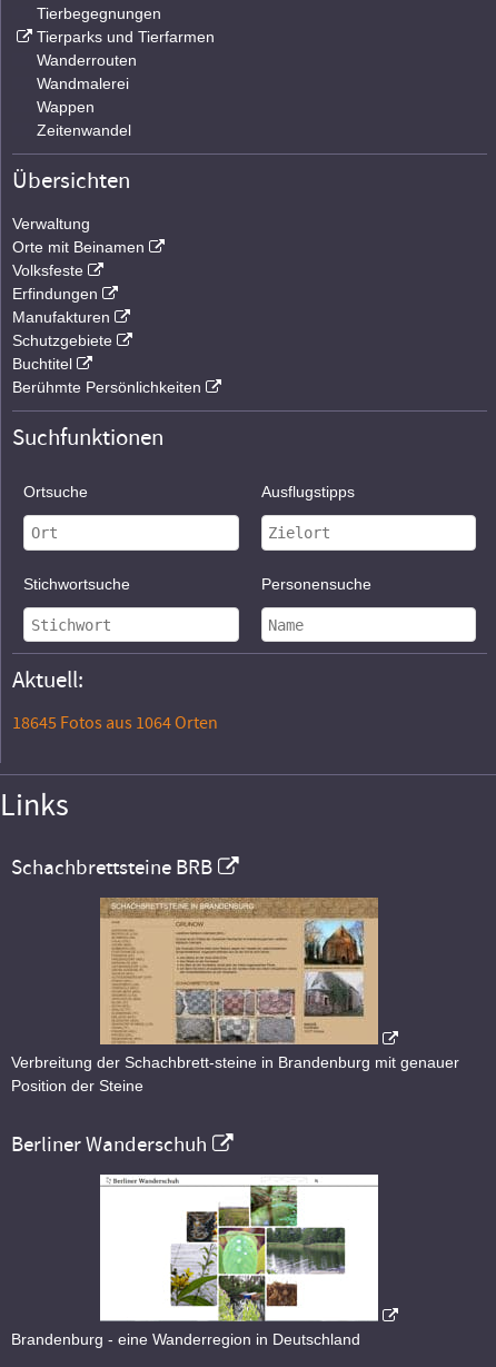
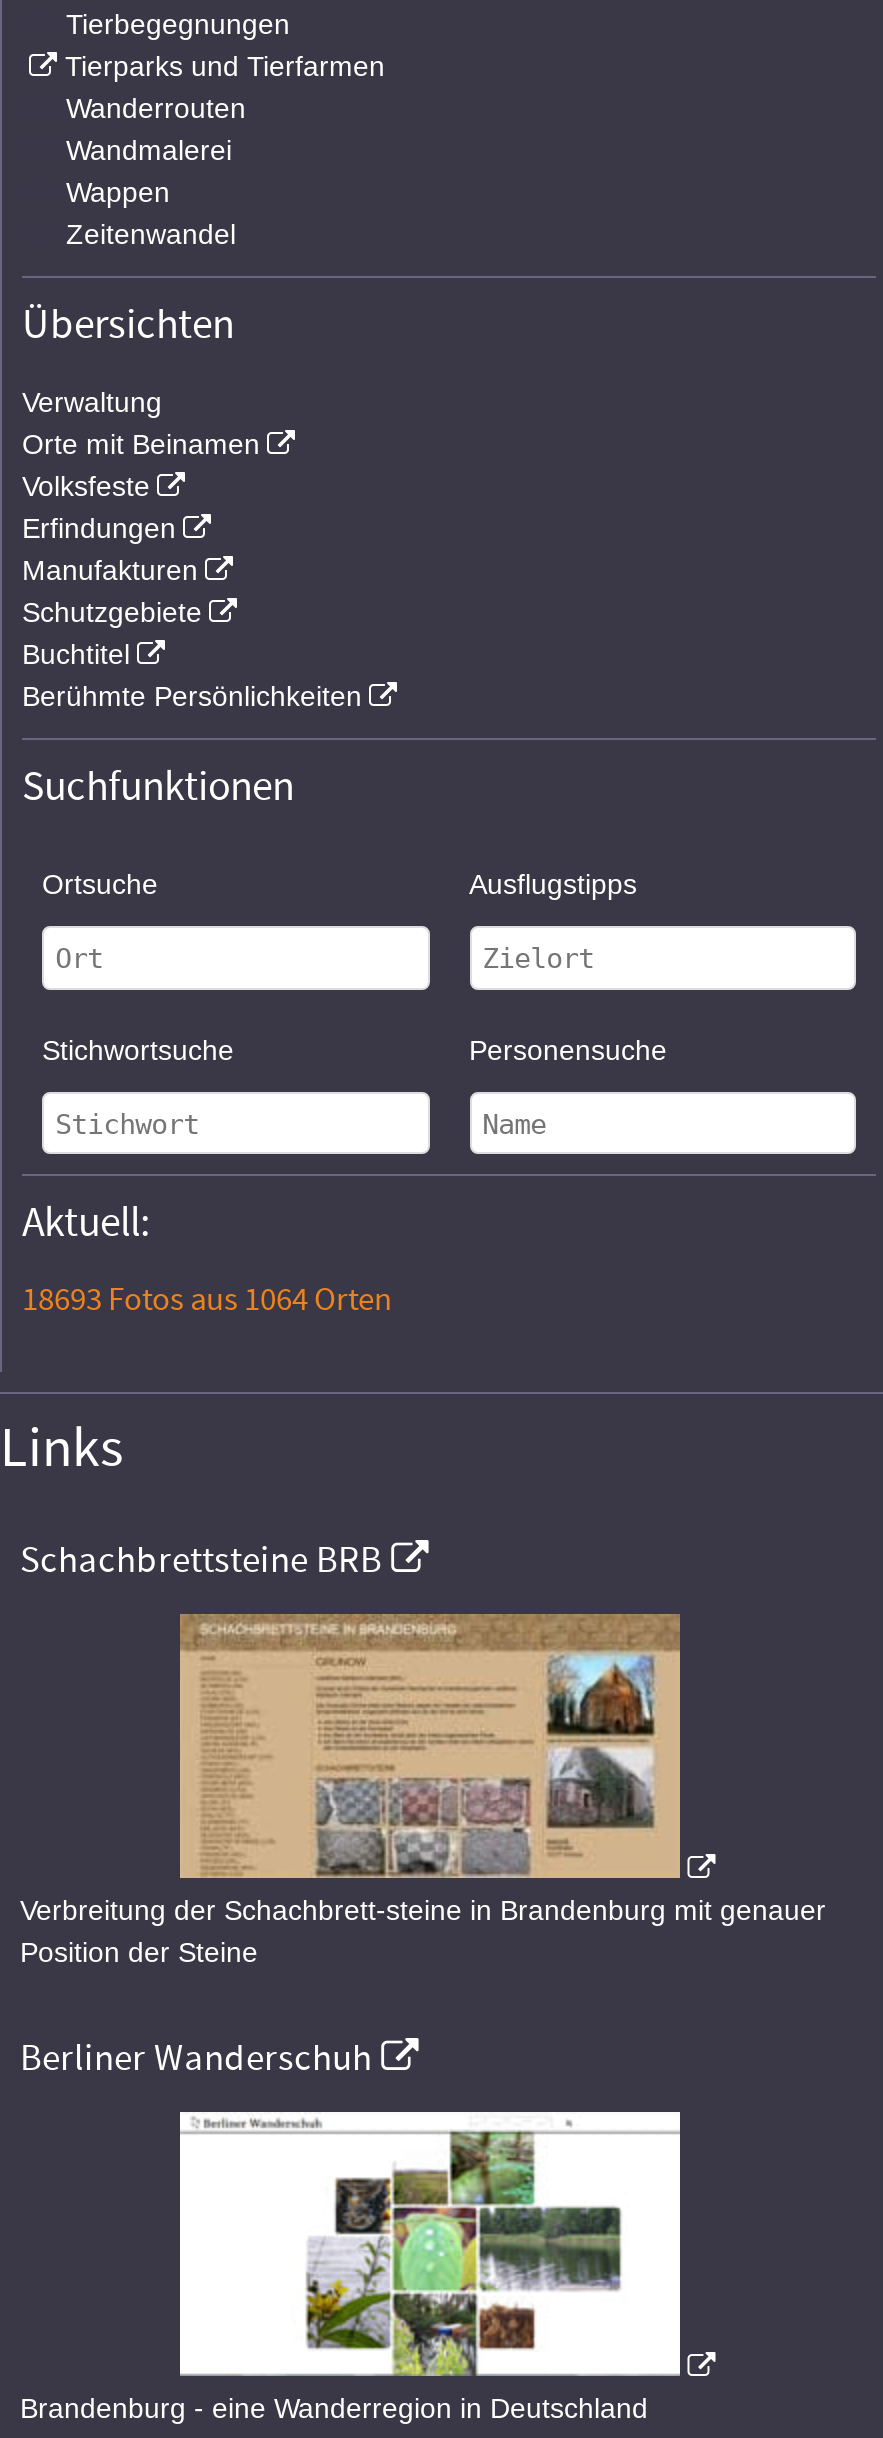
- 18645 Fotos aus 1064 Orten
+ 18693 Fotos aus 1064 Orten
